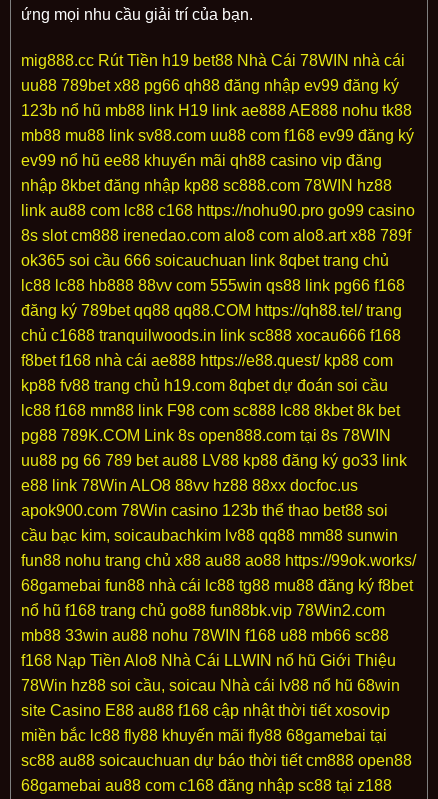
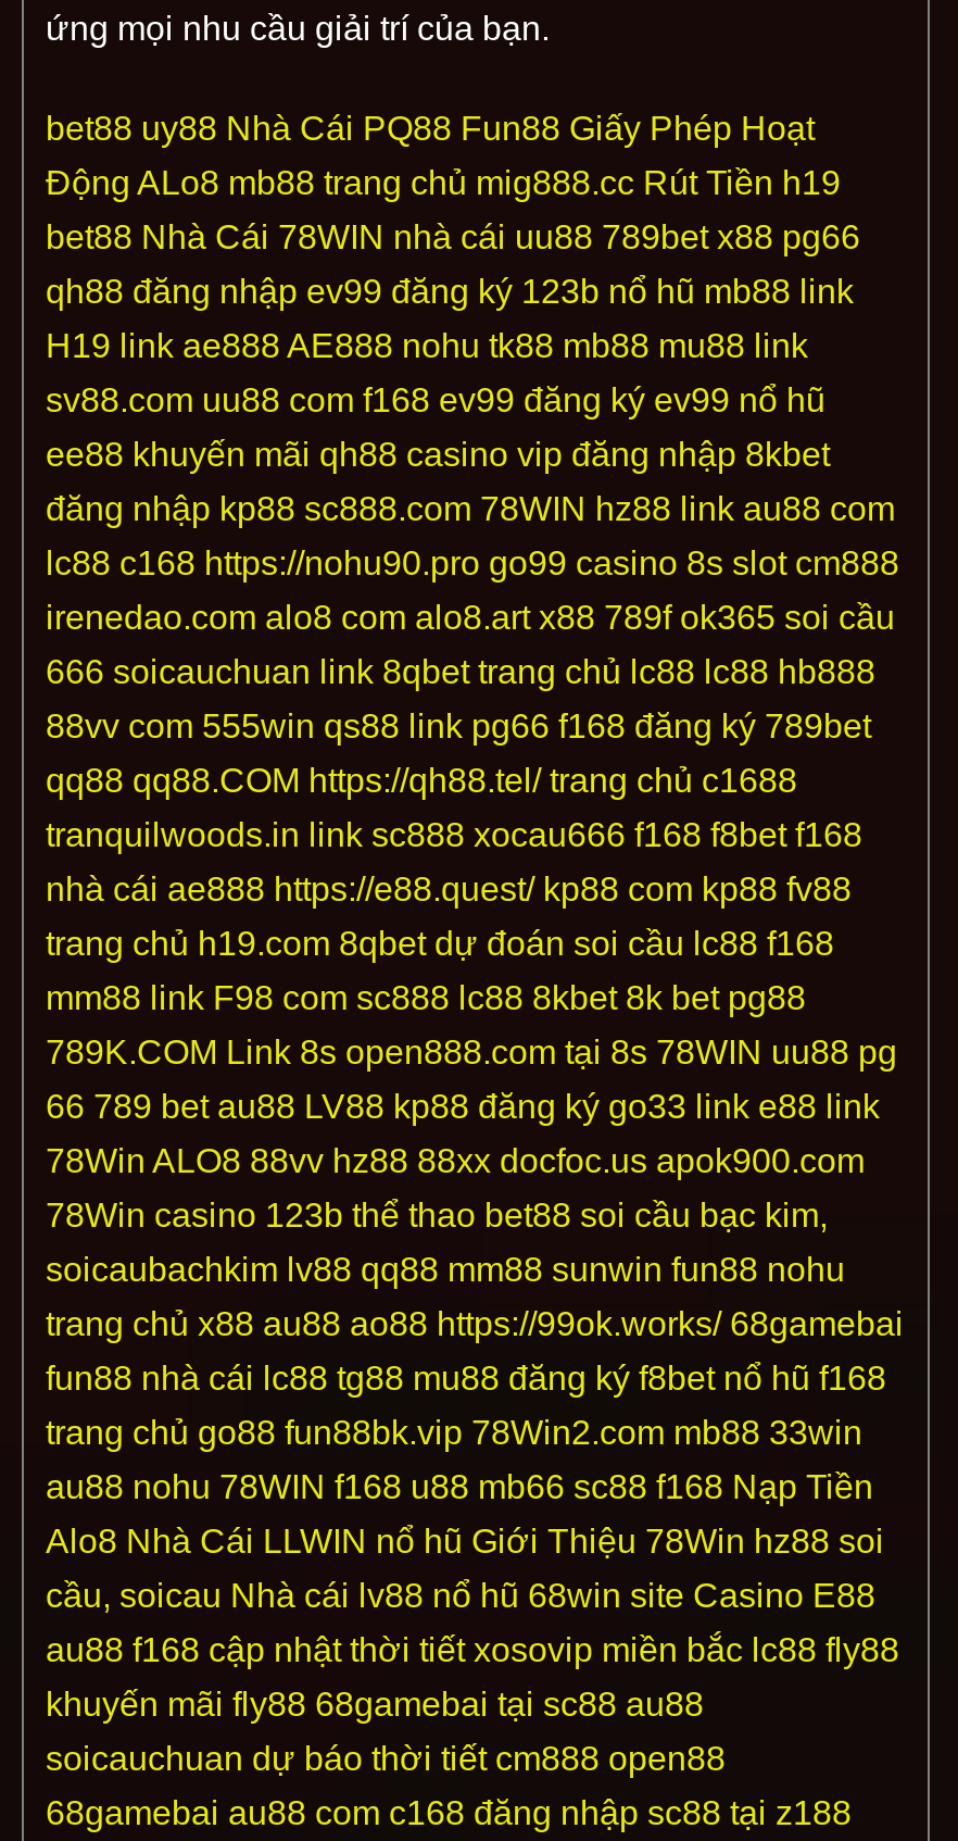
- mig888.cc Rút Tiền h19 bet88 Nhà Cái 78WIN nhà cái
- uu88 789bet x88 pg66 qh88 đăng nhập ev99 đăng ký
- 123b nổ hũ mb88 link H19 link ae888 AE888 nohu tk88
- mb88 mu88 link sv88.com uu88 com f168 ev99 đăng ký
- ev99 nổ hũ ee88 khuyến mãi qh88 casino vip đăng
- nhập 8kbet đăng nhập kp88 sc888.com 78WIN hz88
- link au88 com lc88 c168 https://nohu90.pro go99 casino
- 8s slot cm888 irenedao.com alo8 com alo8.art x88 789f
- ok365 soi cầu 666 soicauchuan link 8qbet trang chủ
- lc88 lc88 hb888 88vv com 555win qs88 link pg66 f168
- đăng ký 789bet qq88 qq88.COM https://qh88.tel/ trang
- chủ c1688 tranquilwoods.in link sc888 xocau666 f168
- f8bet f168 nhà cái ae888 https://e88.quest/ kp88 com
- kp88 fv88 trang chủ h19.com 8qbet dự đoán soi cầu
- lc88 f168 mm88 link F98 com sc888 lc88 8kbet 8k bet
- pg88 789K.COM Link 8s open888.com tại 8s 78WIN
- uu88 pg 66 789 bet au88 LV88 kp88 đăng ký go33 link
- e88 link 78Win ALO8 88vv hz88 88xx docfoc.us
- apok900.com 78Win casino 123b thể thao bet88 soi
- cầu bạc kim, soicaubachkim lv88 qq88 mm88 sunwin
- fun88 nohu trang chủ x88 au88 ao88 https://99ok.works/
- 68gamebai fun88 nhà cái lc88 tg88 mu88 đăng ký f8bet
- nổ hũ f168 trang chủ go88 fun88bk.vip 78Win2.com
- mb88 33win au88 nohu 78WIN f168 u88 mb66 sc88
- f168 Nạp Tiền Alo8 Nhà Cái LLWIN nổ hũ Giới Thiệu
- 78Win hz88 soi cầu, soicau Nhà cái lv88 nổ hũ 68win
- site Casino E88 au88 f168 cập nhật thời tiết xosovip
- miền bắc lc88 fly88 khuyến mãi fly88 68gamebai tại
- sc88 au88 soicauchuan dự báo thời tiết cm888 open88
+ bet88 uy88 Nhà Cái PQ88 Fun88 Giấy Phép Hoạt
+ Động ALo8 mb88 trang chủ mig888.cc Rút Tiền h19
+ bet88 Nhà Cái 78WIN nhà cái uu88 789bet x88 pg66
+ qh88 đăng nhập ev99 đăng ký 123b nổ hũ mb88 link
+ H19 link ae888 AE888 nohu tk88 mb88 mu88 link
+ sv88.com uu88 com f168 ev99 đăng ký ev99 nổ hũ
+ ee88 khuyến mãi qh88 casino vip đăng nhập 8kbet
+ đăng nhập kp88 sc888.com 78WIN hz88 link au88 com
+ lc88 c168 https://nohu90.pro go99 casino 8s slot cm888
+ irenedao.com alo8 com alo8.art x88 789f ok365 soi cầu
+ 666 soicauchuan link 8qbet trang chủ lc88 lc88 hb888
+ 88vv com 555win qs88 link pg66 f168 đăng ký 789bet
+ qq88 qq88.COM https://qh88.tel/ trang chủ c1688
+ tranquilwoods.in link sc888 xocau666 f168 f8bet f168
+ nhà cái ae888 https://e88.quest/ kp88 com kp88 fv88
+ trang chủ h19.com 8qbet dự đoán soi cầu lc88 f168
+ mm88 link F98 com sc888 lc88 8kbet 8k bet pg88
+ 789K.COM Link 8s open888.com tại 8s 78WIN uu88 pg
+ 66 789 bet au88 LV88 kp88 đăng ký go33 link e88 link
+ 78Win ALO8 88vv hz88 88xx docfoc.us apok900.com
+ 78Win casino 123b thể thao bet88 soi cầu bạc kim,
+ soicaubachkim lv88 qq88 mm88 sunwin fun88 nohu
+ trang chủ x88 au88 ao88 https://99ok.works/ 68gamebai
+ fun88 nhà cái lc88 tg88 mu88 đăng ký f8bet nổ hũ f168
+ trang chủ go88 fun88bk.vip 78Win2.com mb88 33win
+ au88 nohu 78WIN f168 u88 mb66 sc88 f168 Nạp Tiền
+ Alo8 Nhà Cái LLWIN nổ hũ Giới Thiệu 78Win hz88 soi
+ cầu, soicau Nhà cái lv88 nổ hũ 68win site Casino E88
+ au88 f168 cập nhật thời tiết xosovip miền bắc lc88 fly88
+ khuyến mãi fly88 68gamebai tại sc88 au88
+ soicauchuan dự báo thời tiết cm888 open88
